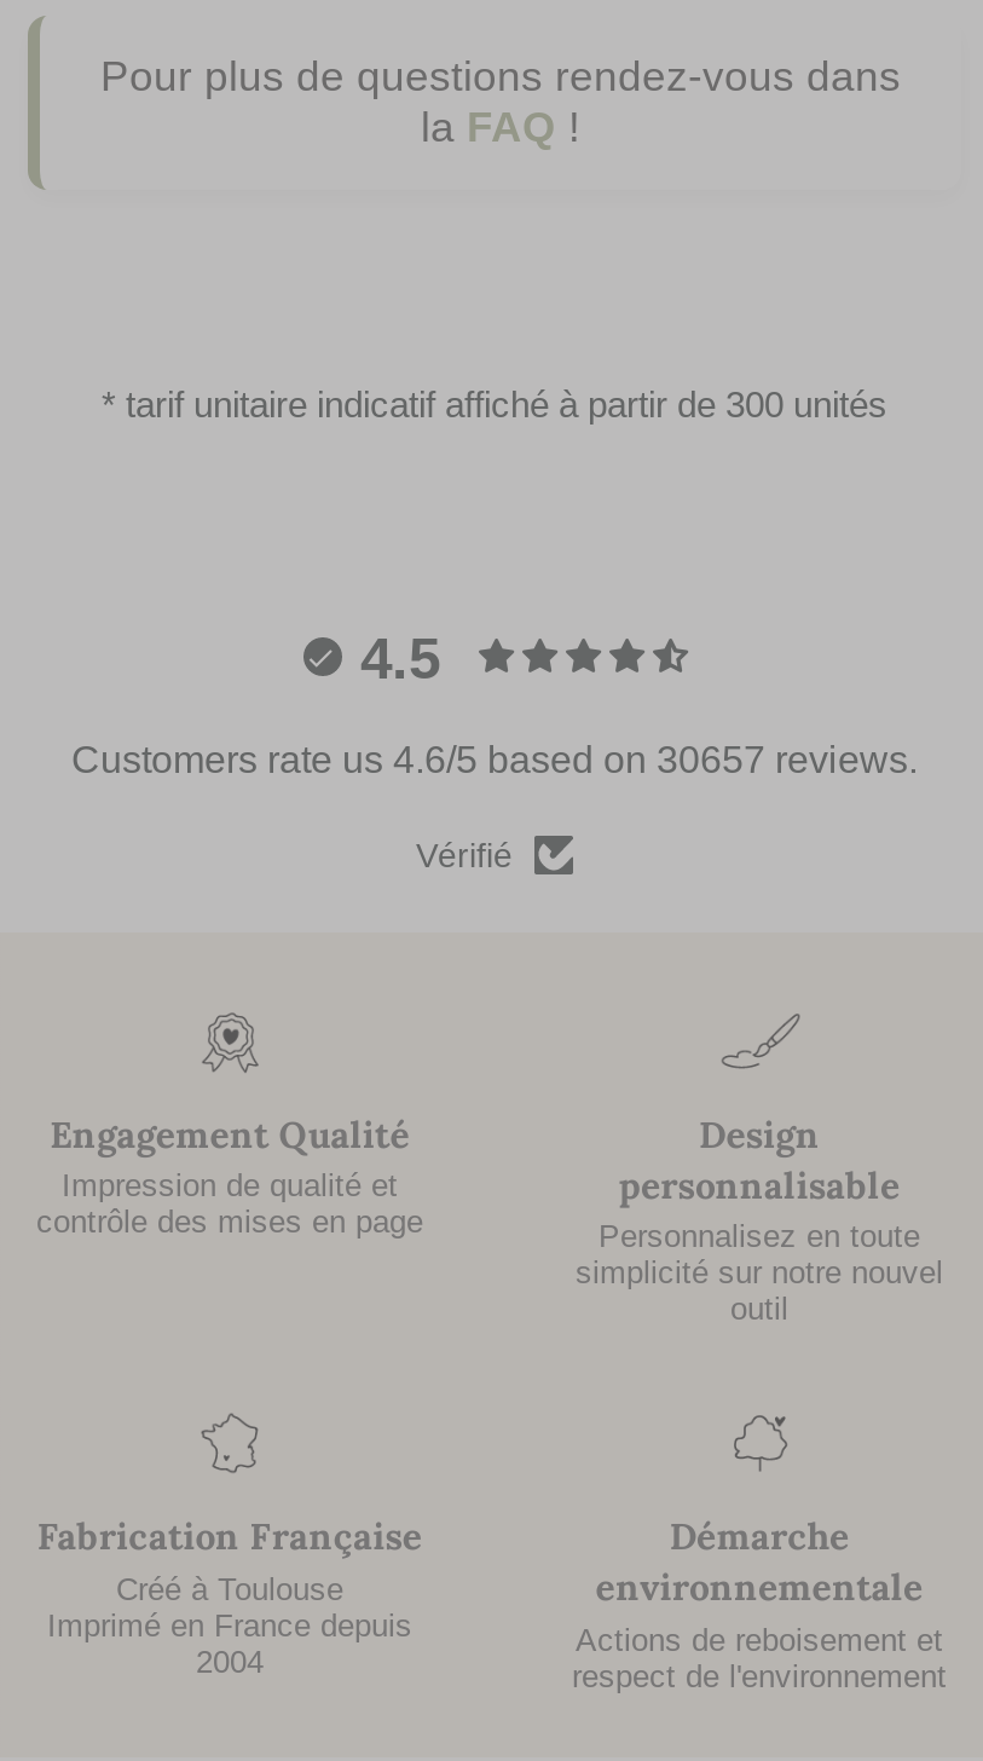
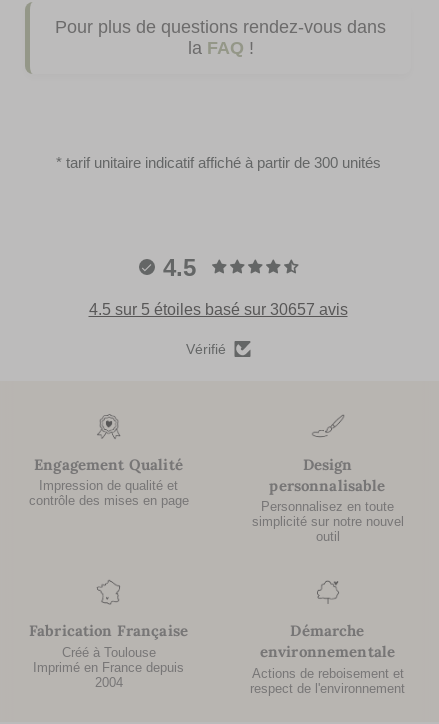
- Customers rate us 4.6/5 based on 30657 reviews.
+ 4.5 sur 5 étoiles basé sur 30657 avis
